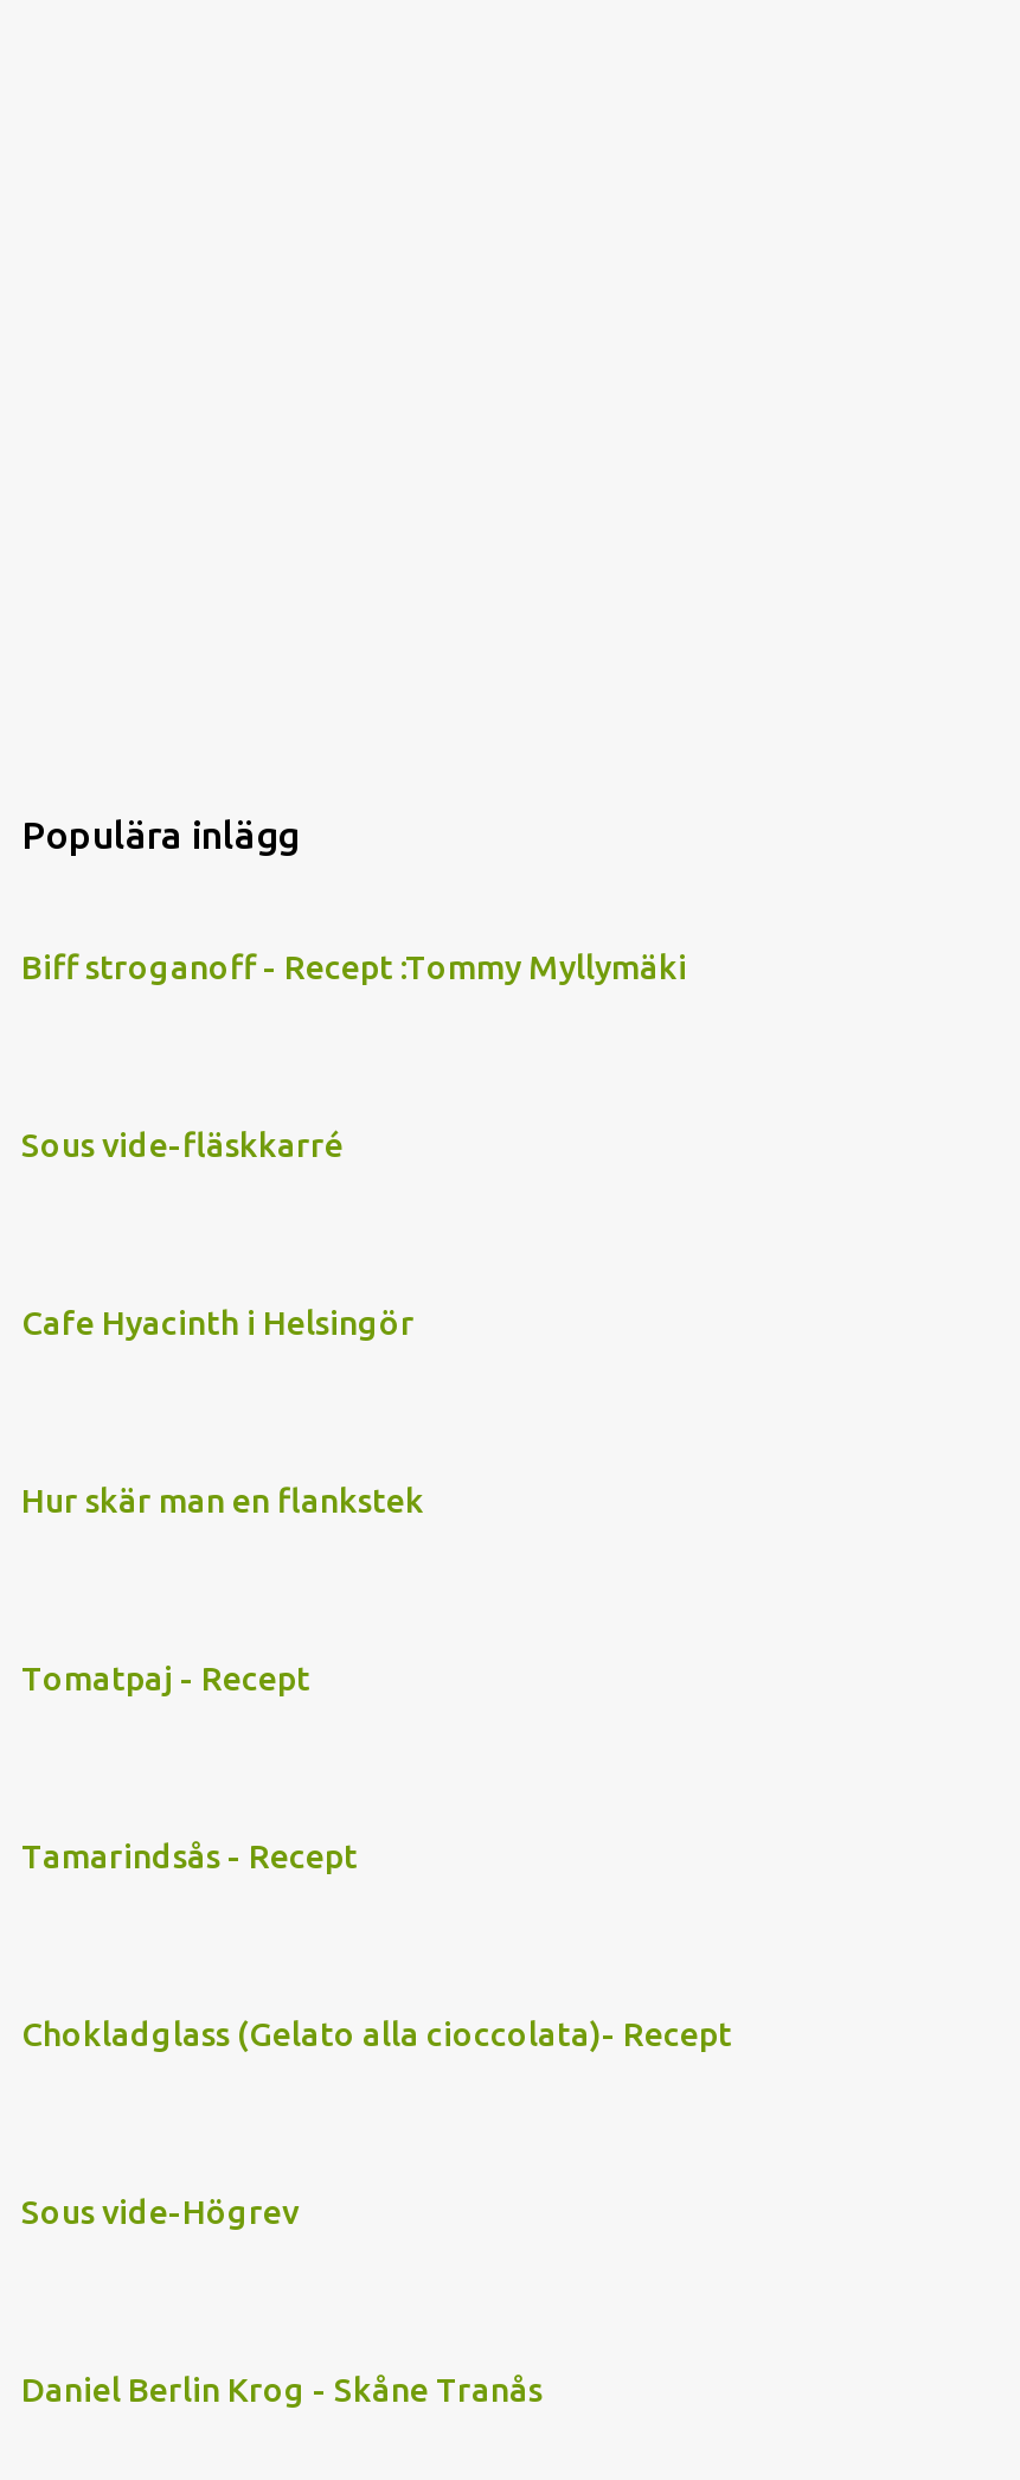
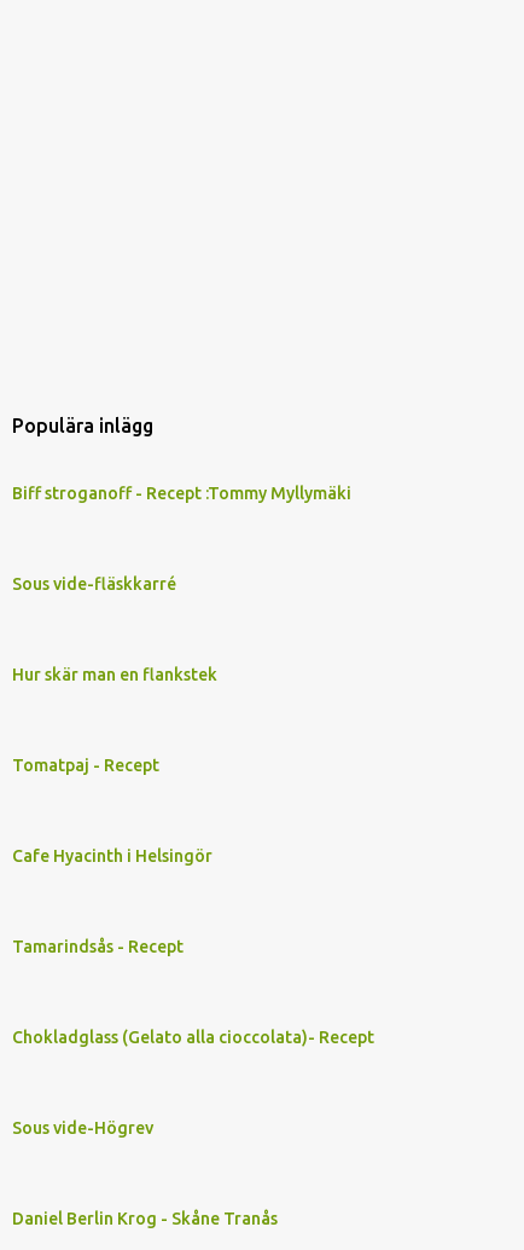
moved down: Cafe Hyacinth i Helsingör

moved up: Hur skär man en flankstek | Tomatpaj - Recept
